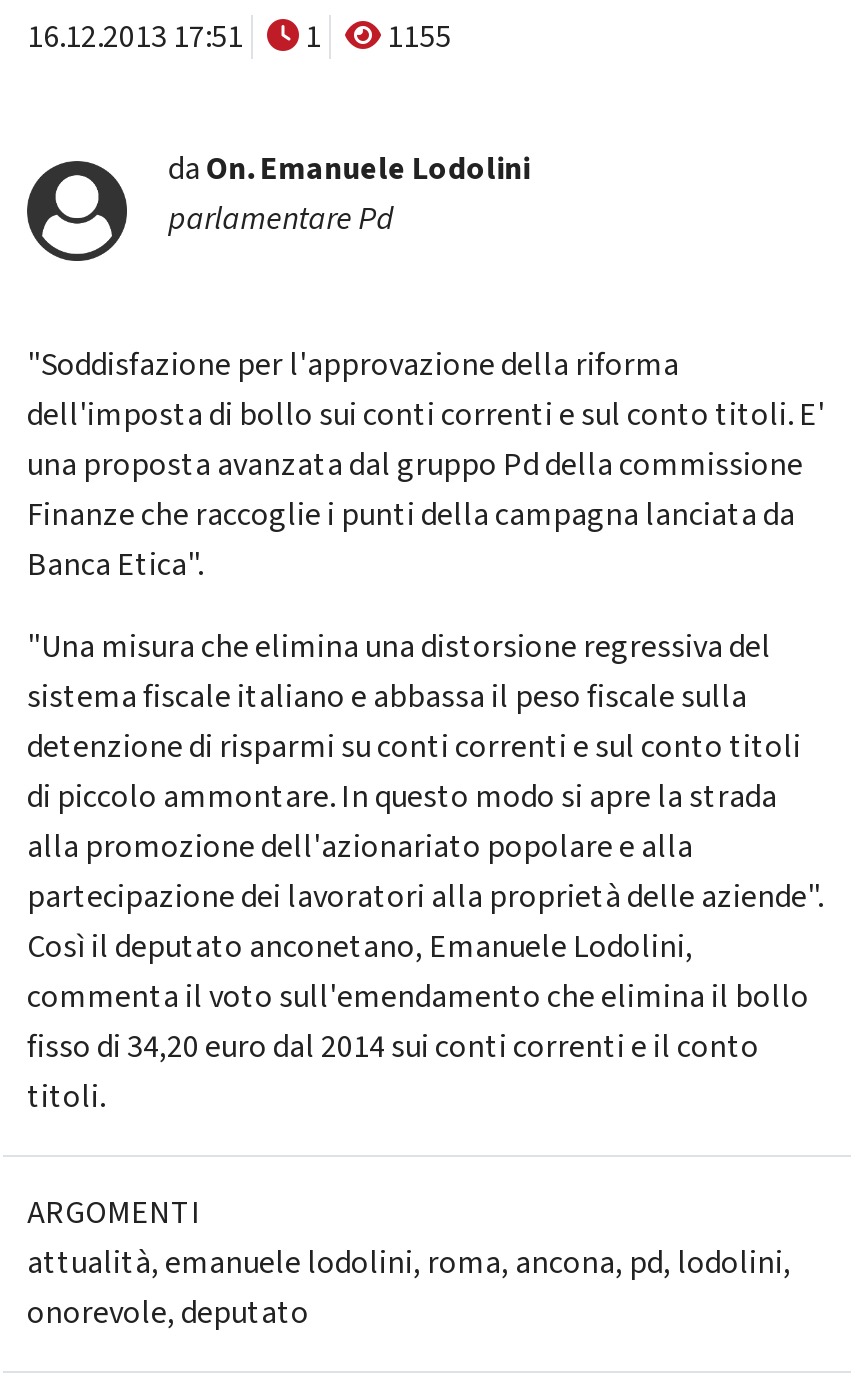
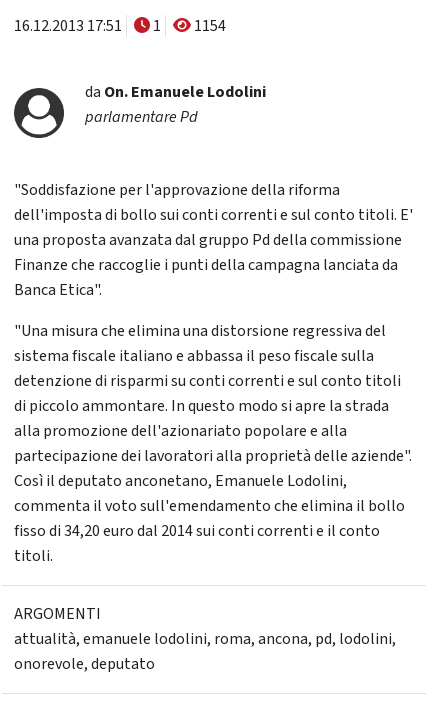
- 16.12.2013 17:51 1 1155
+ 16.12.2013 17:51 1 1154
